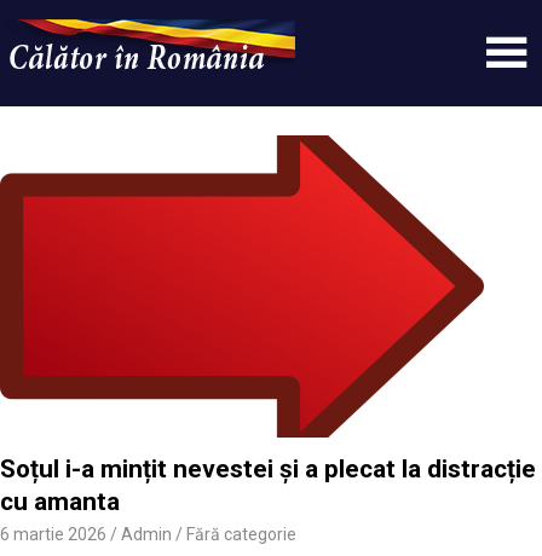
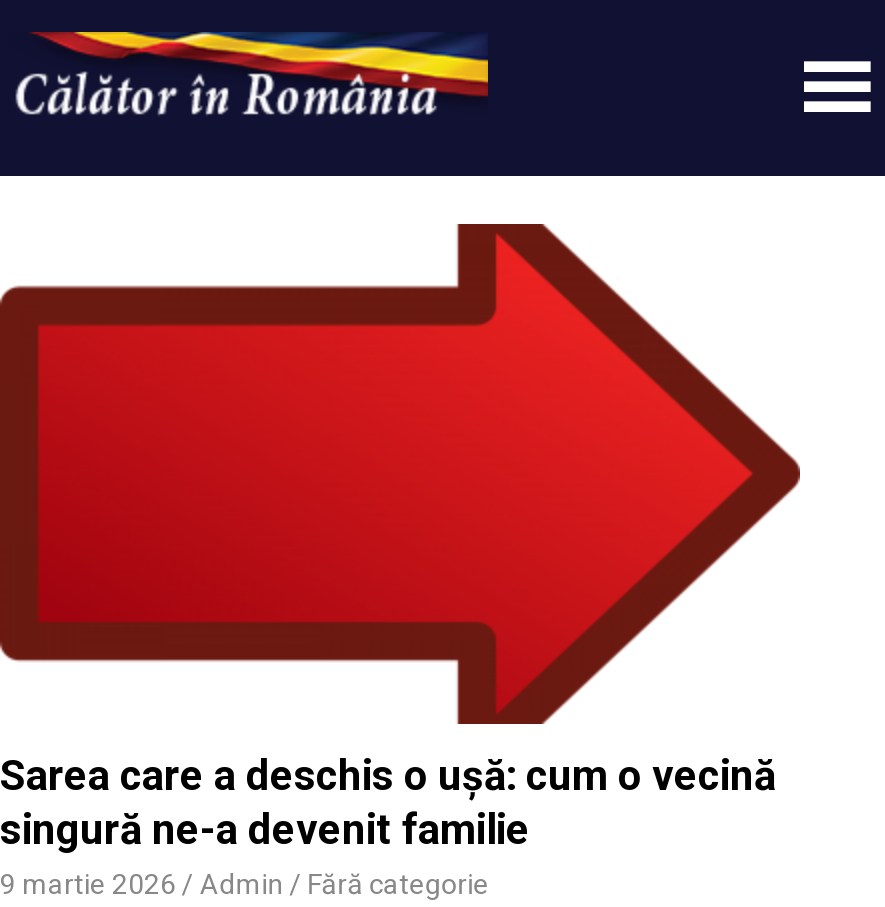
- Soțul i-a mințit nevestei și a plecat la distracție
- cu amanta
- 6 martie 2026
+ Sarea care a deschis o ușă: cum o vecină
+ singură ne-a devenit familie
+ 9 martie 2026
